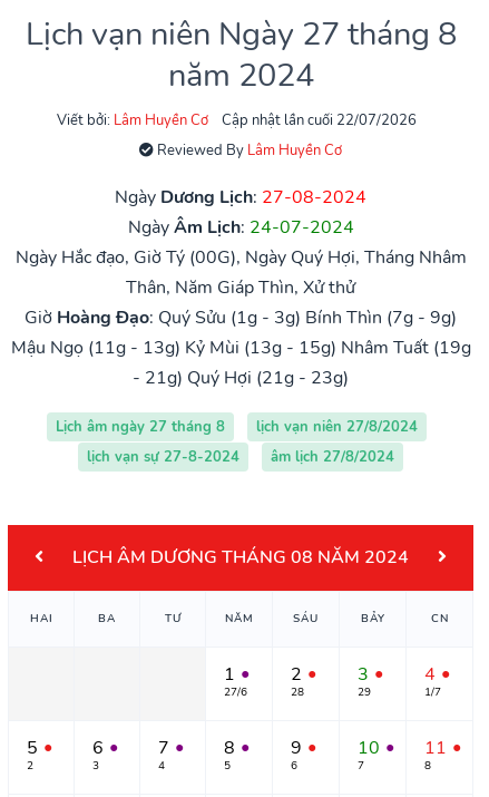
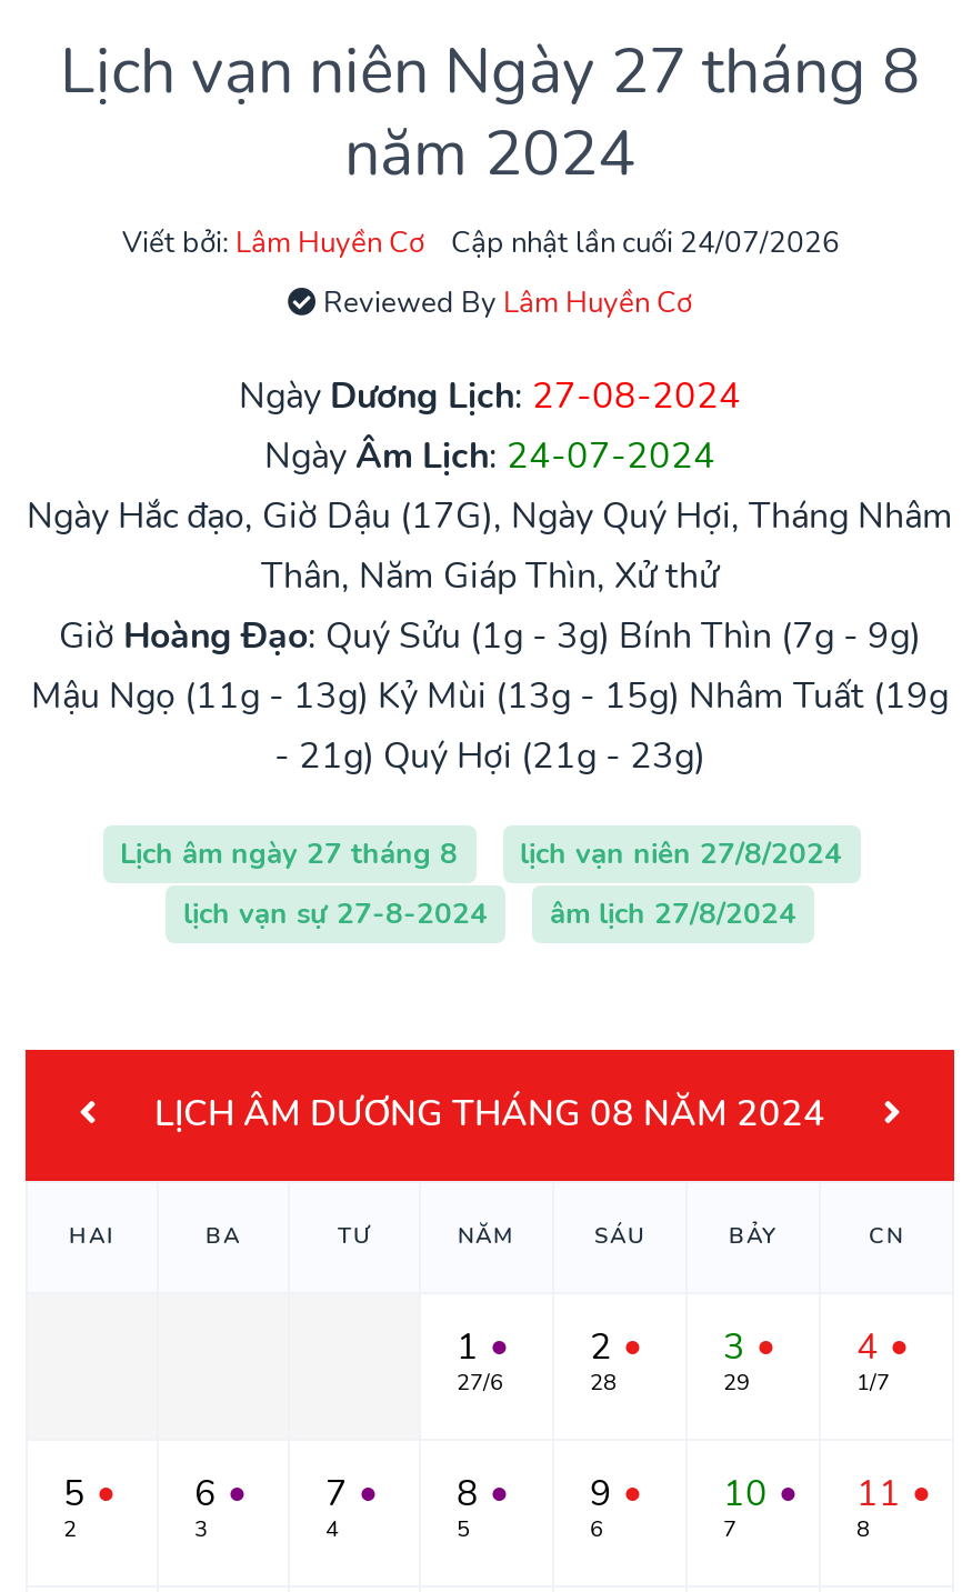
- Cập nhật lần cuối 22/07/2026
+ Cập nhật lần cuối 24/07/2026

- Ngày Hắc đạo, Giờ Tý (00G), Ngày Quý Hợi, Tháng Nhâm
+ Ngày Hắc đạo, Giờ Dậu (17G), Ngày Quý Hợi, Tháng Nhâm
